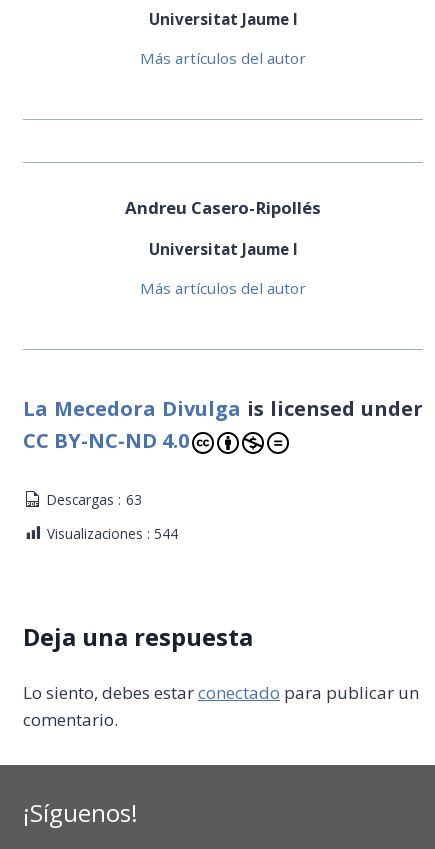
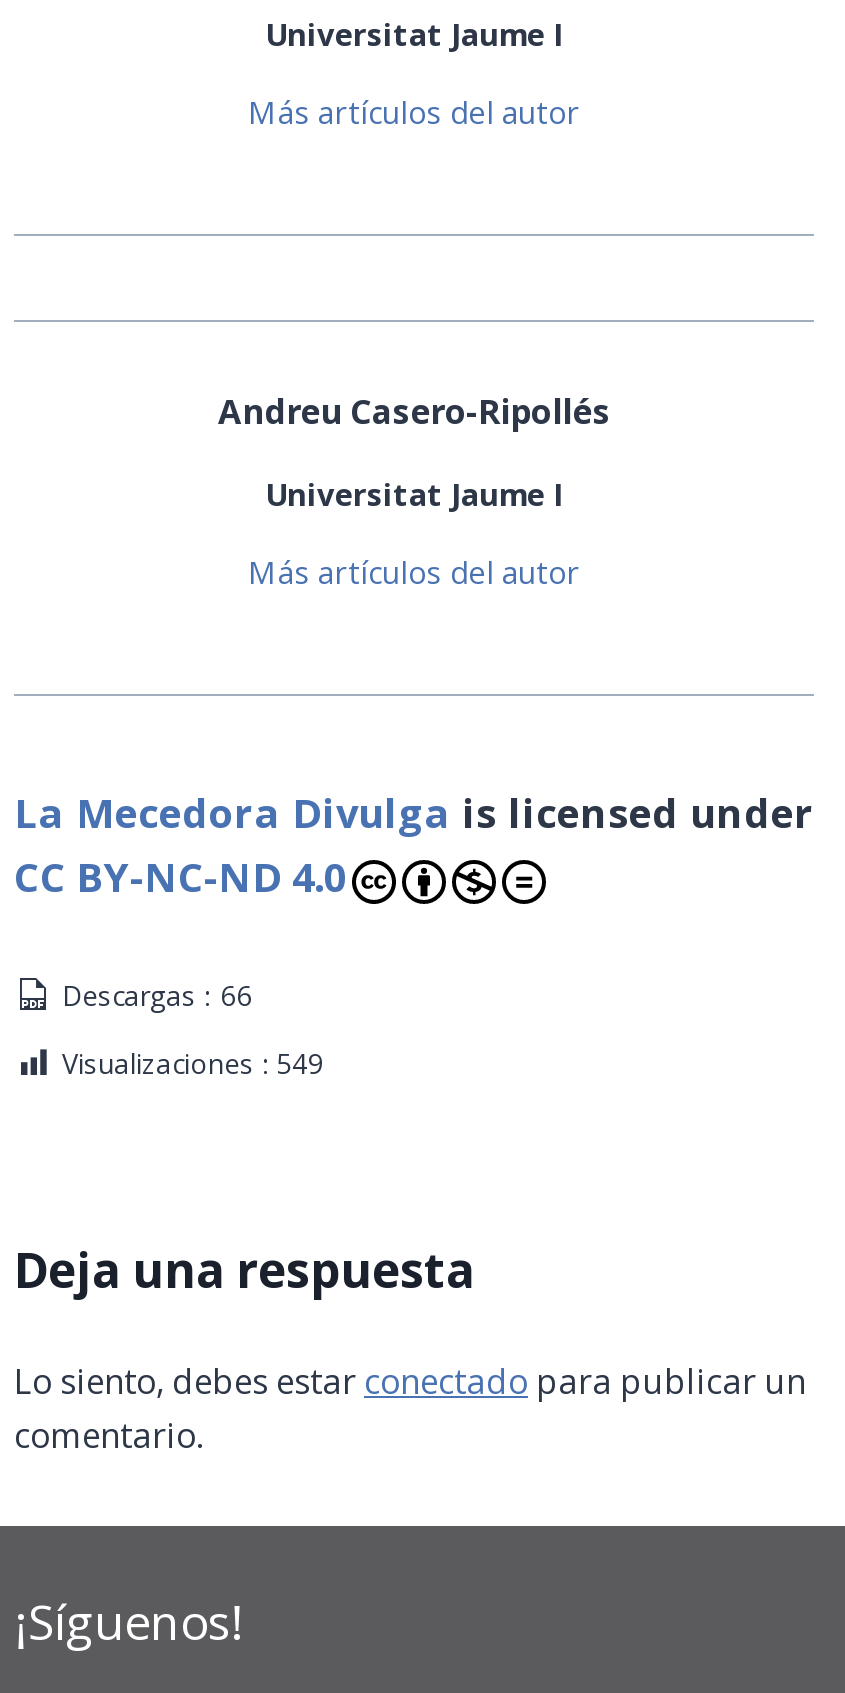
- Descargas : 63
+ Descargas : 66

- Visualizaciones : 544
+ Visualizaciones : 549
